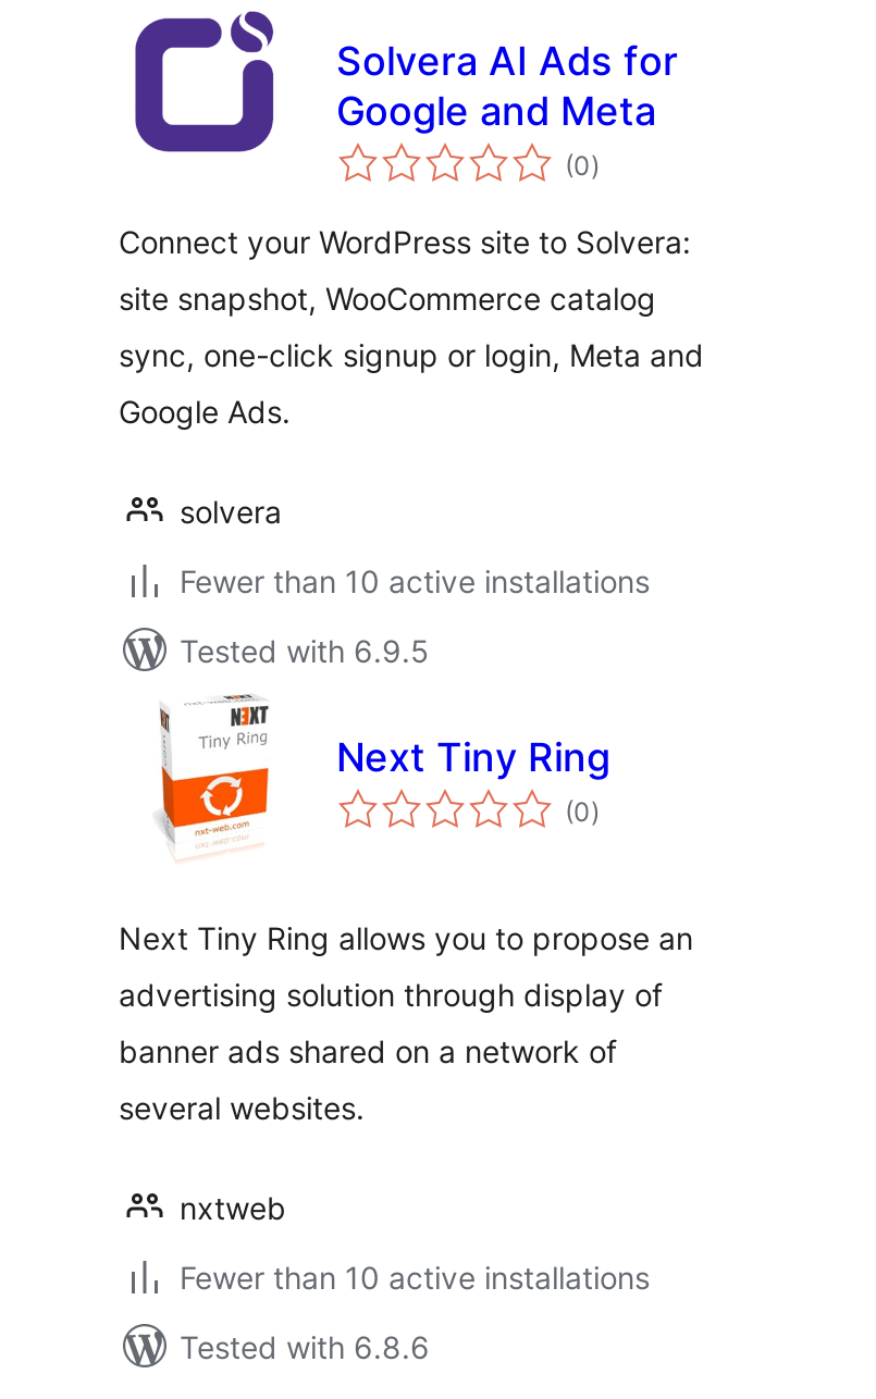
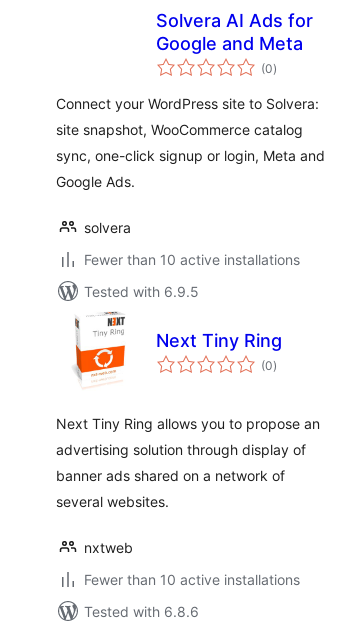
- [image]
